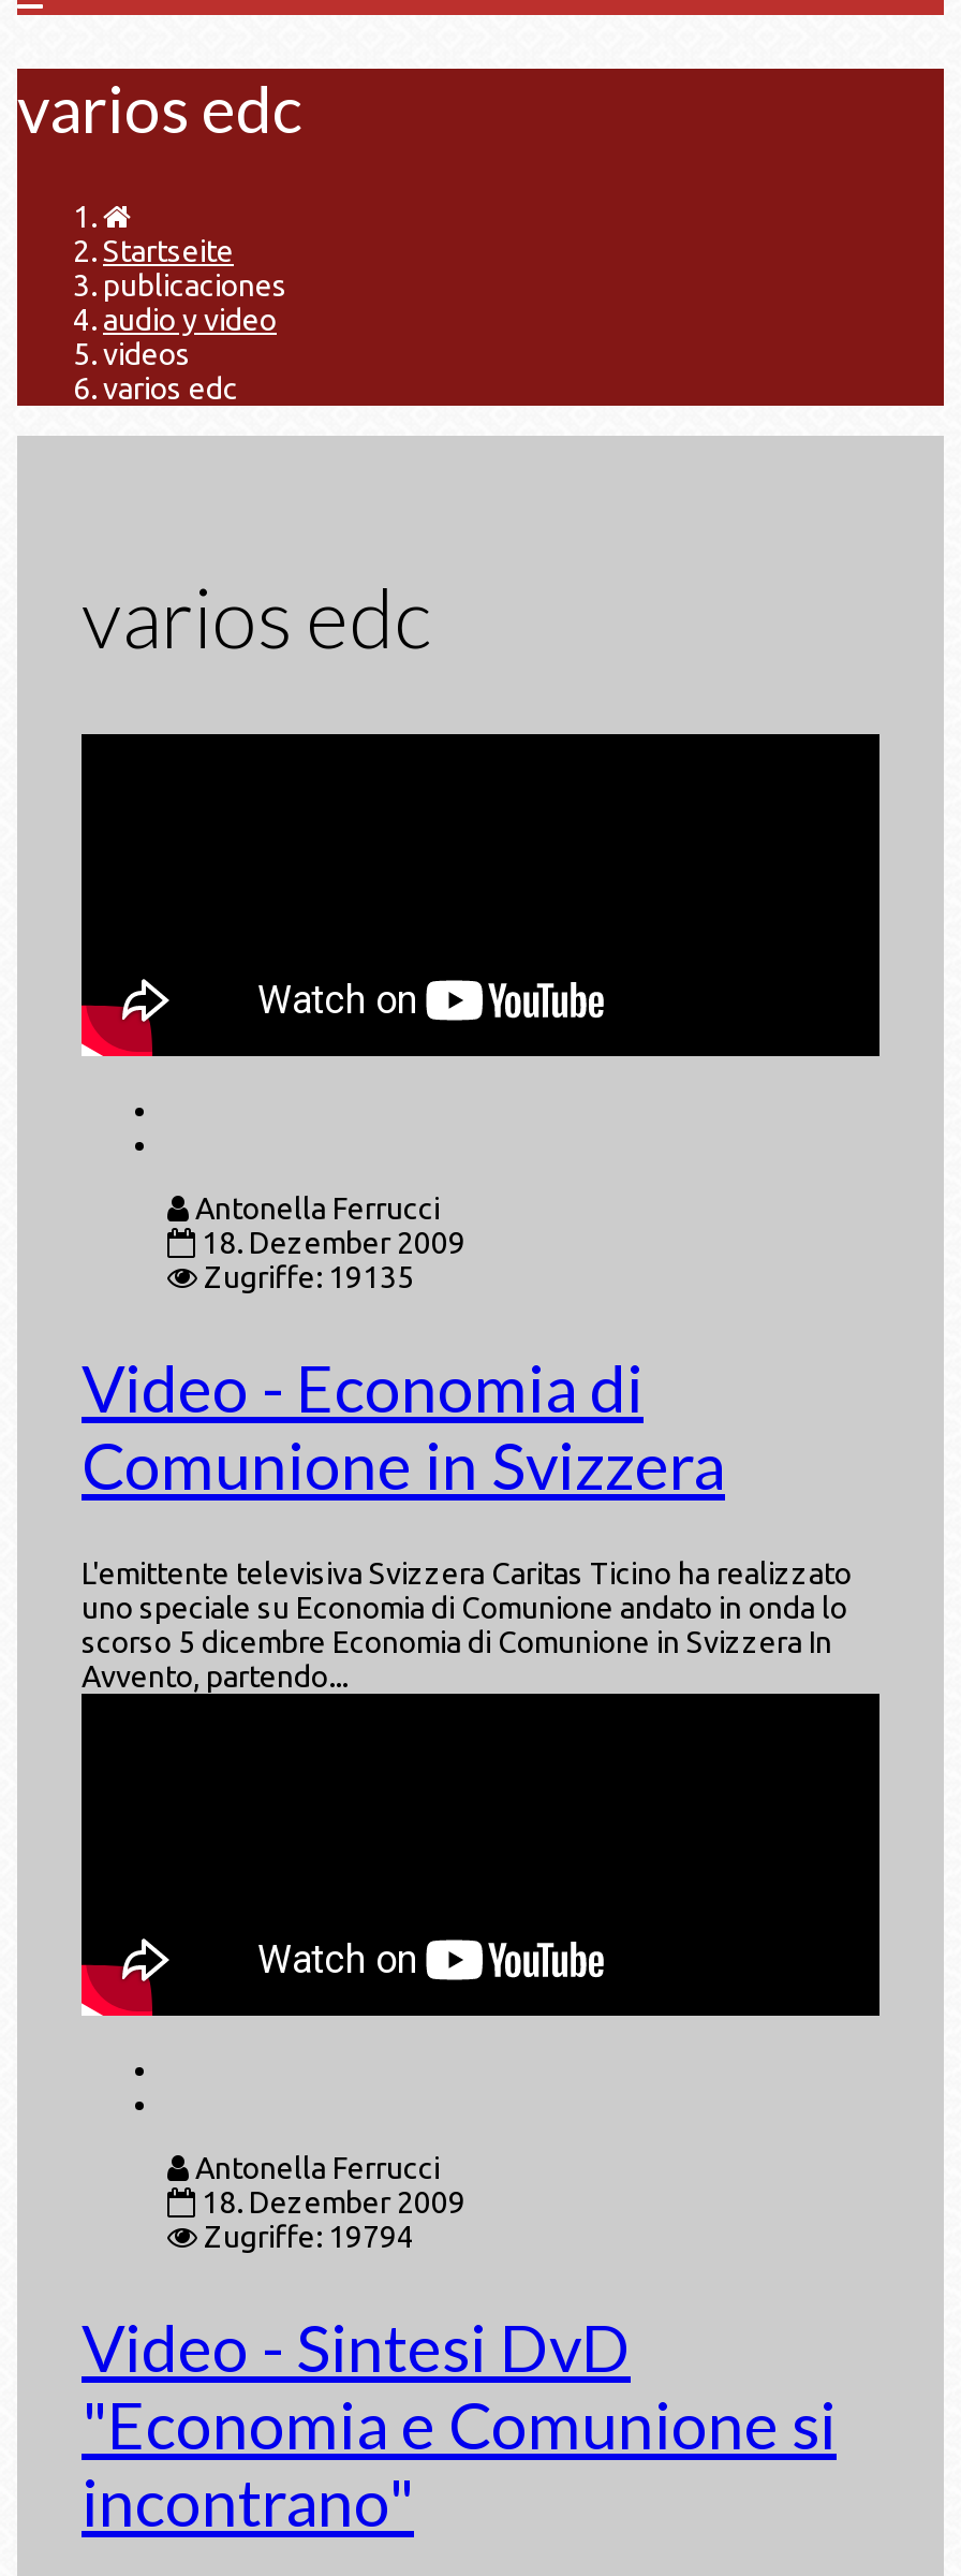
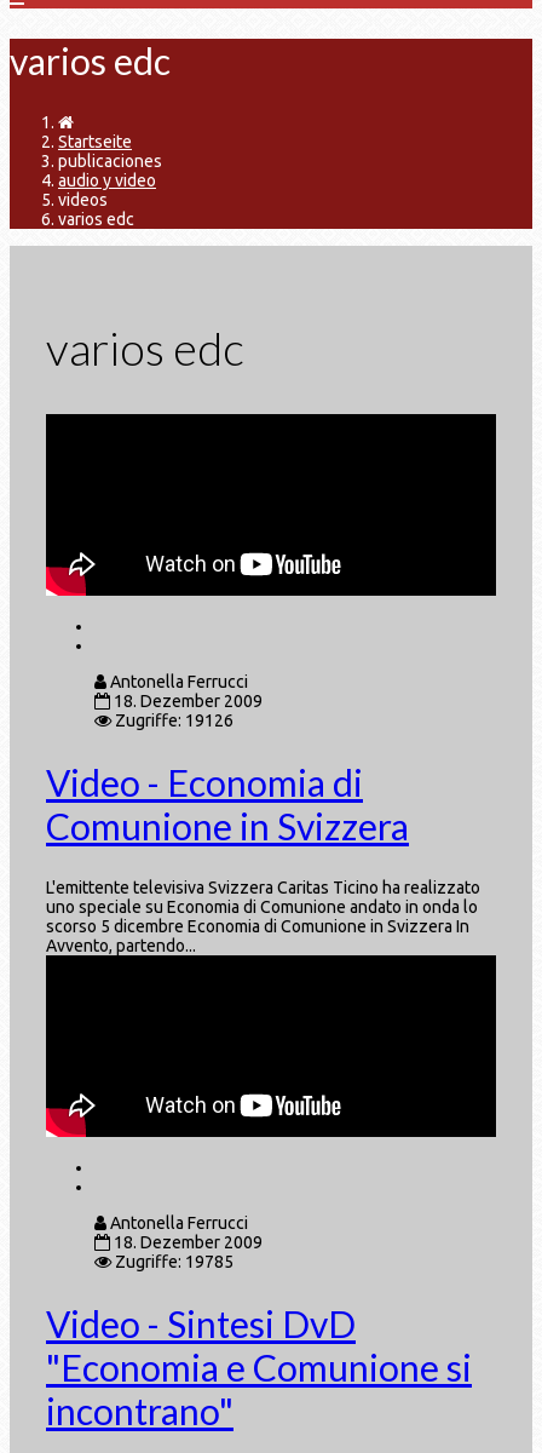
- Zugriffe: 19135
+ Zugriffe: 19126

- Zugriffe: 19794
+ Zugriffe: 19785
